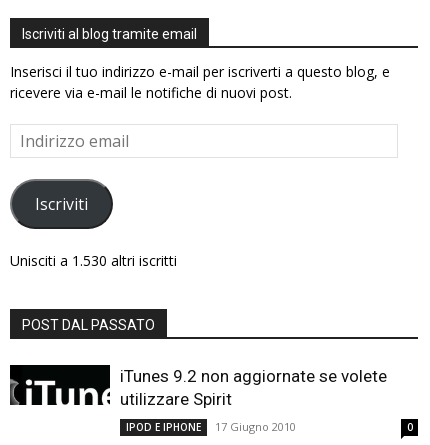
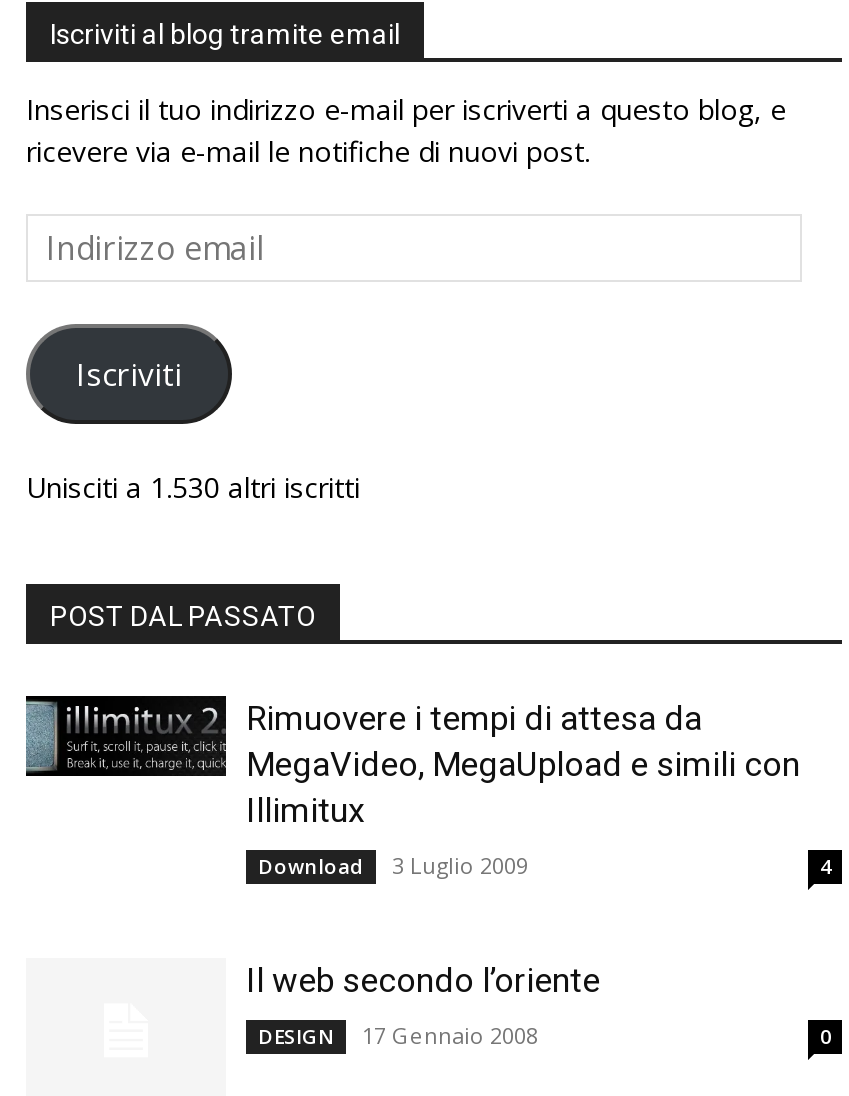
- [image]
- iTunes 9.2 non aggiornate se volete
- utilizzare Spirit
- IPOD E IPHONE
- 17 Giugno 2010
+ [image]
+ Rimuovere i tempi di attesa da
+ MegaVideo, MegaUpload e simili con
+ Illimitux
+ Download
+ 3 Luglio 2009
+ 4
+ Il web secondo l’oriente
+ DESIGN
+ 17 Gennaio 2008
